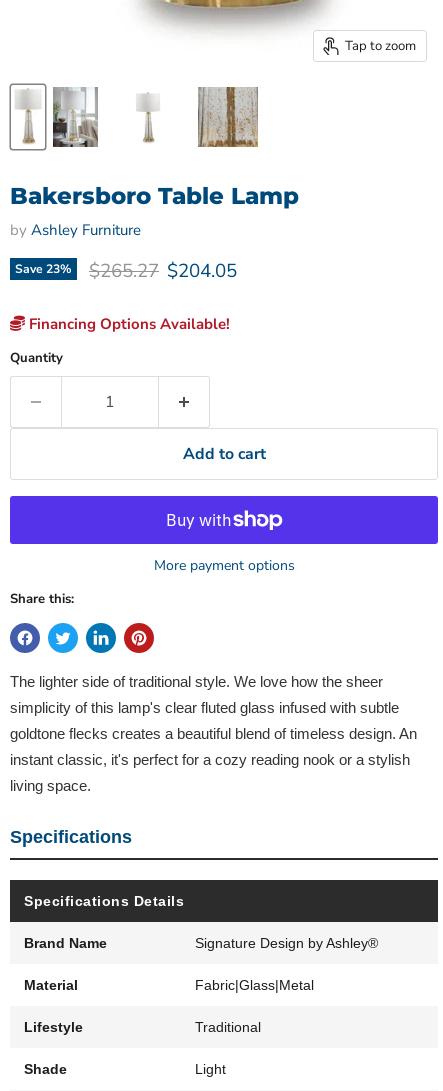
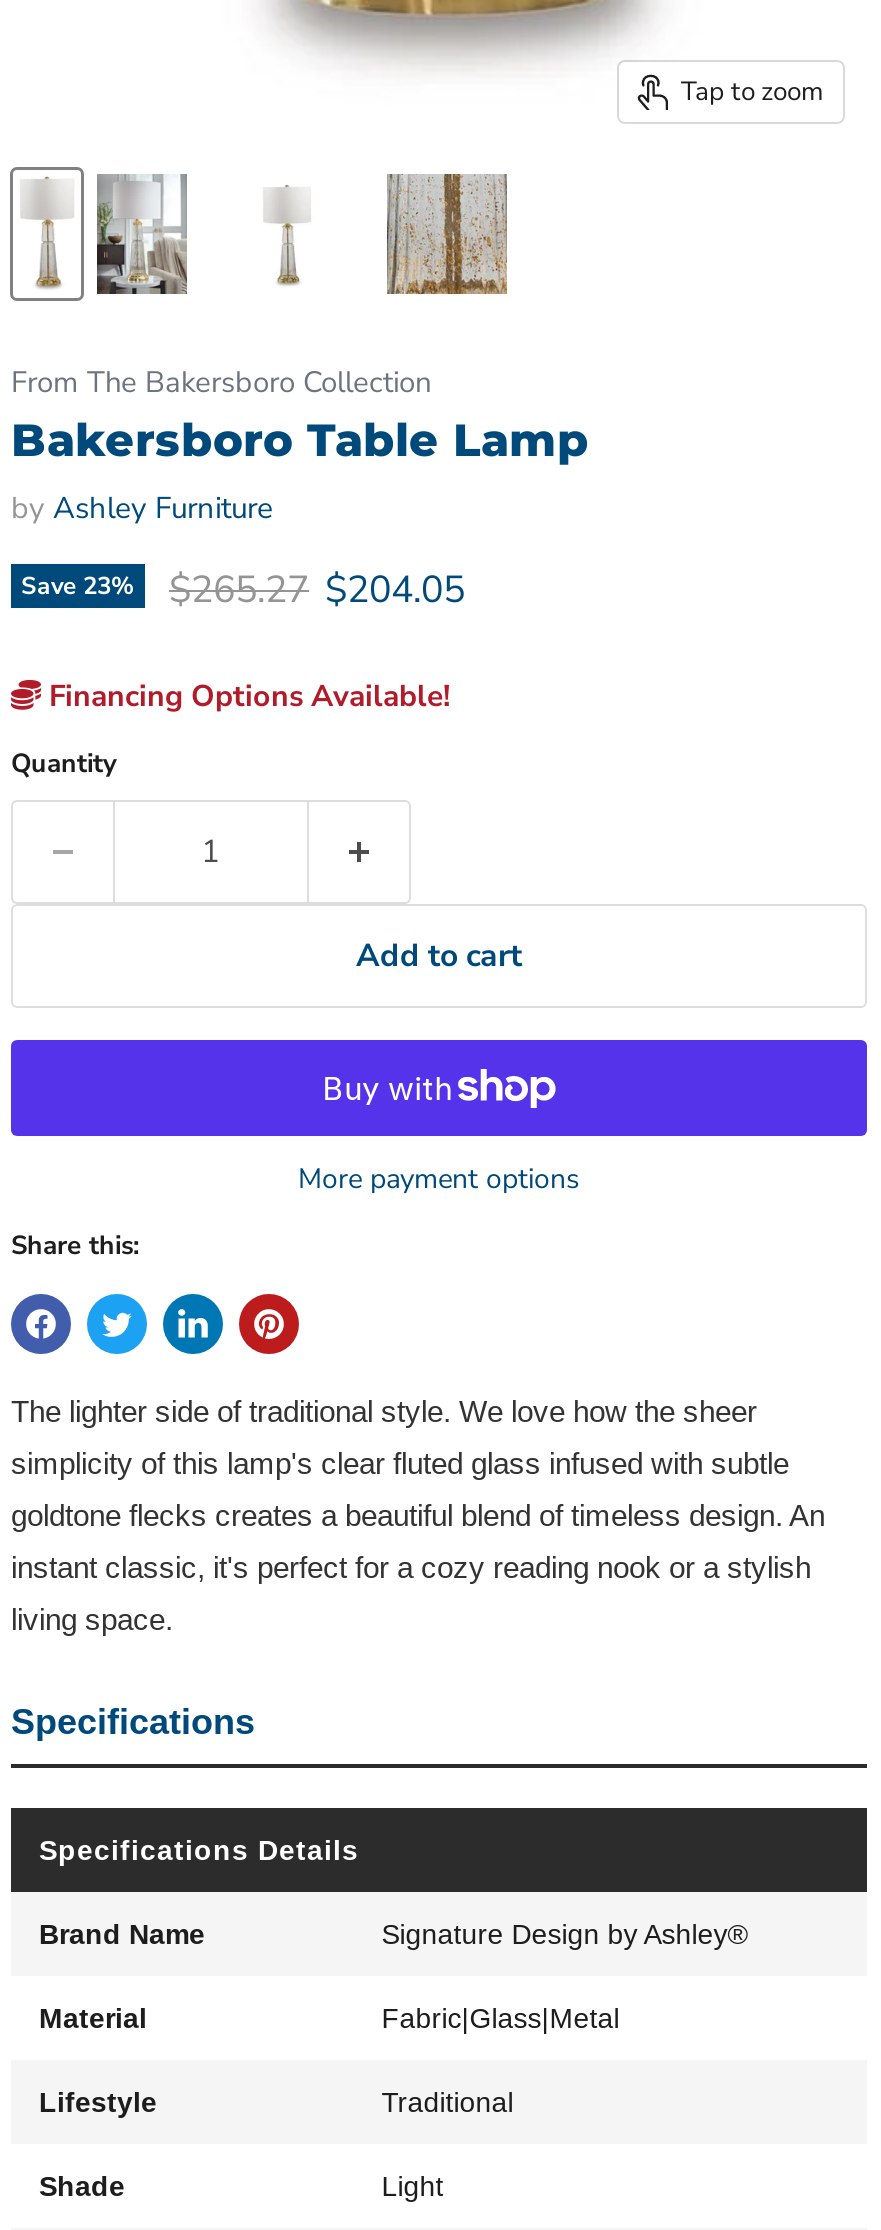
+ From The Bakersboro Collection
